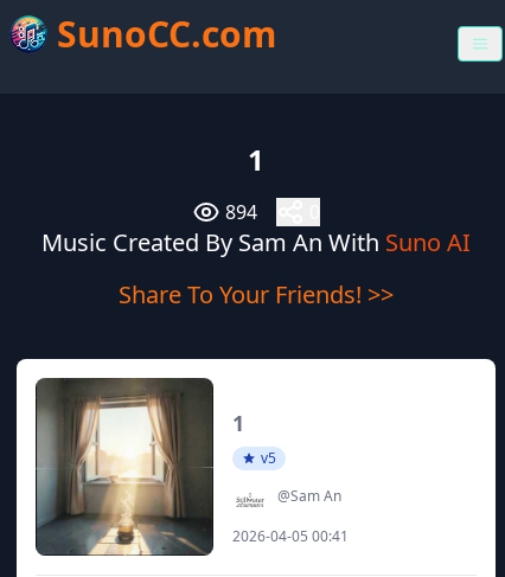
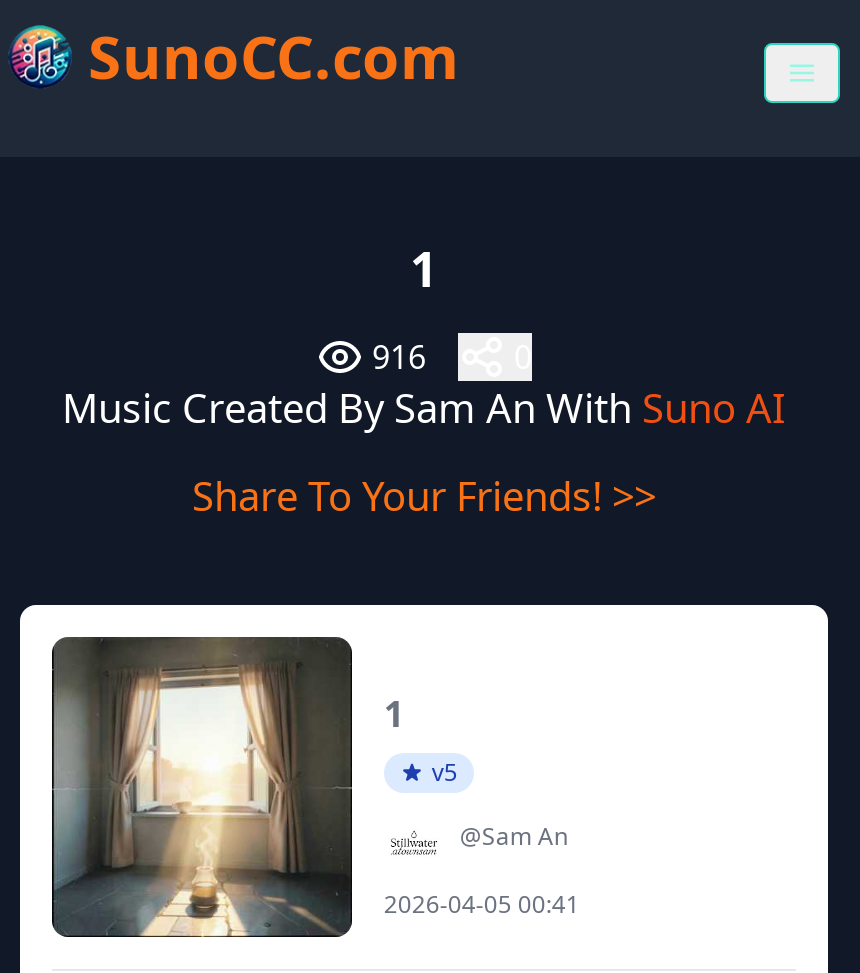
- 894 0
+ 916 0
